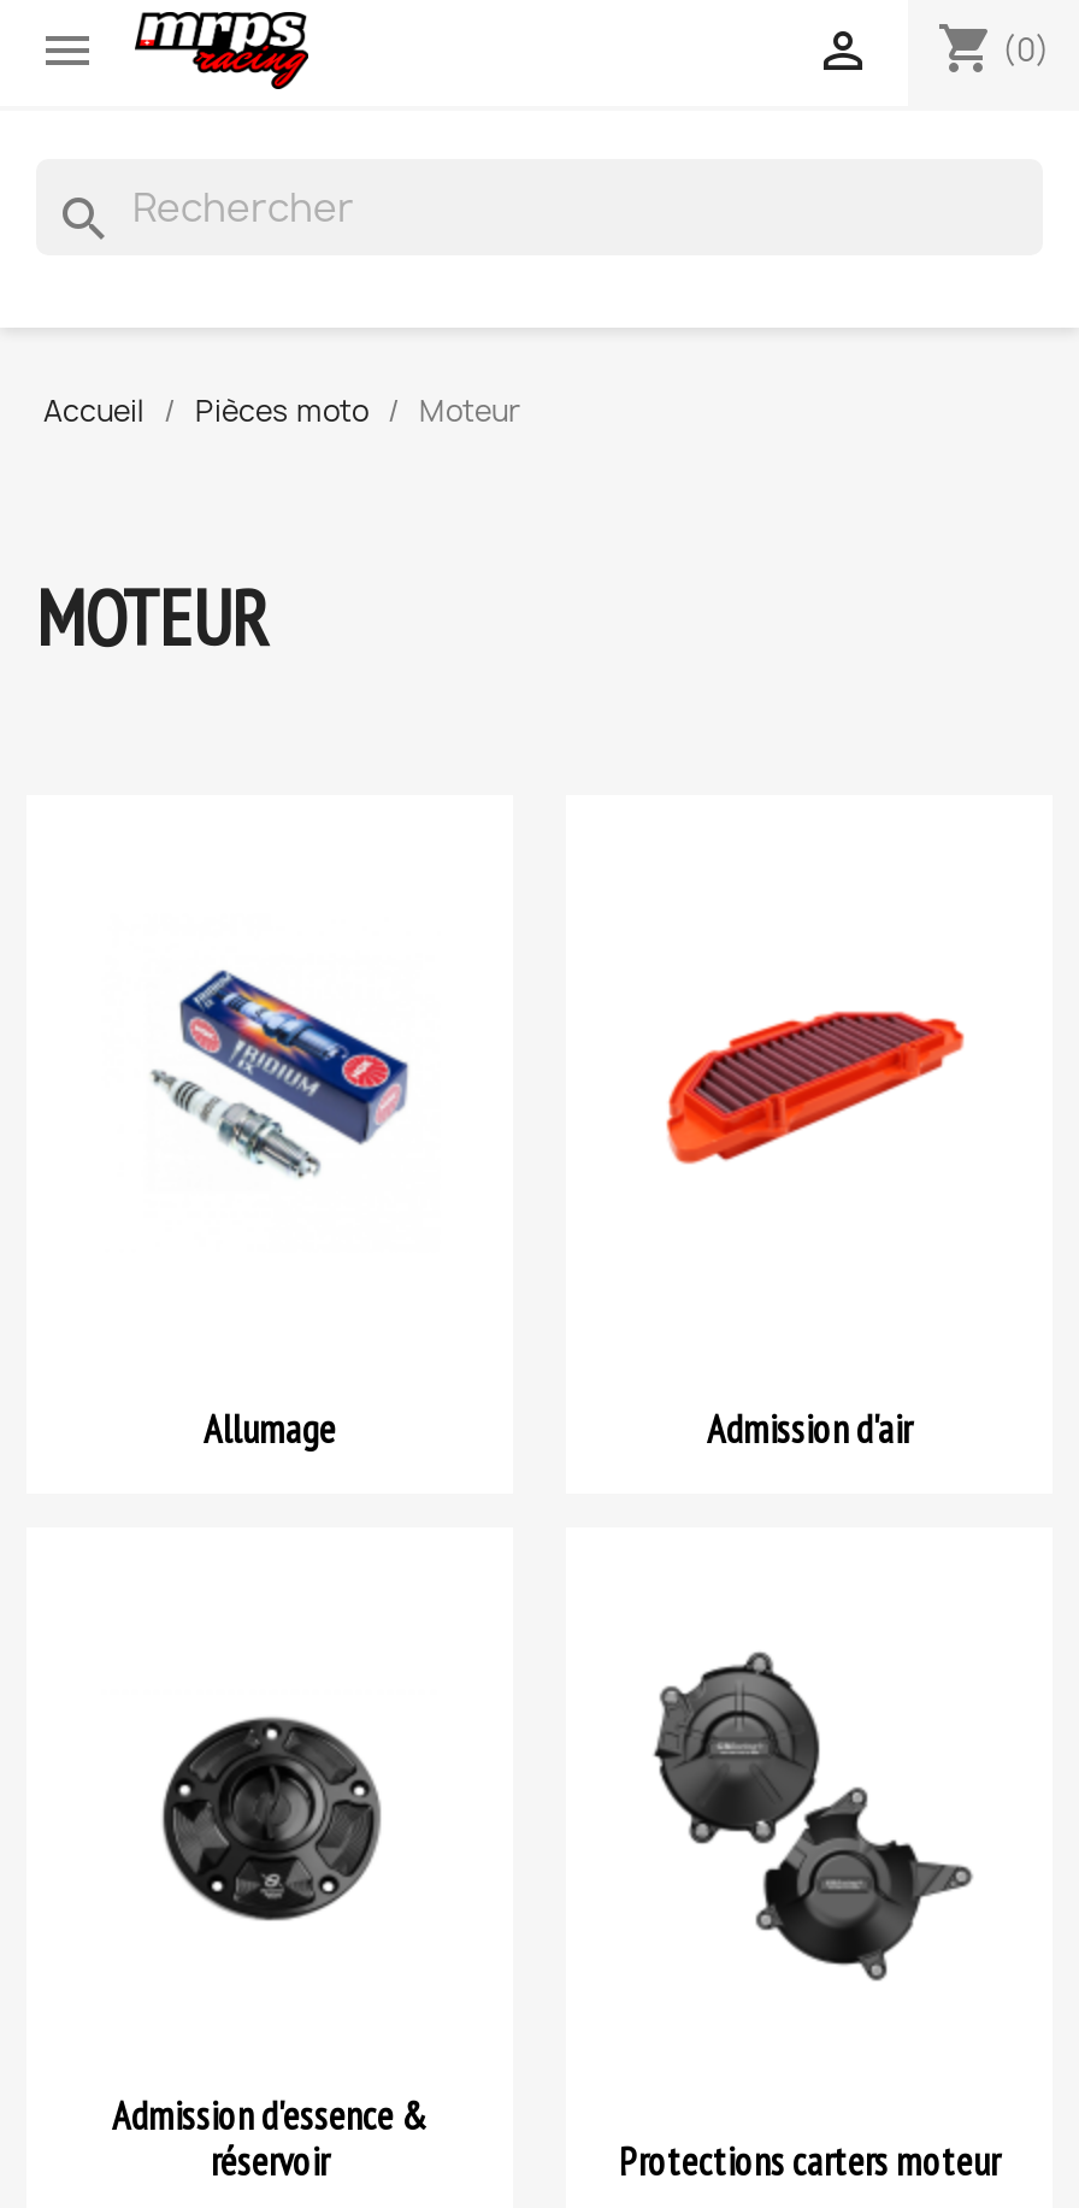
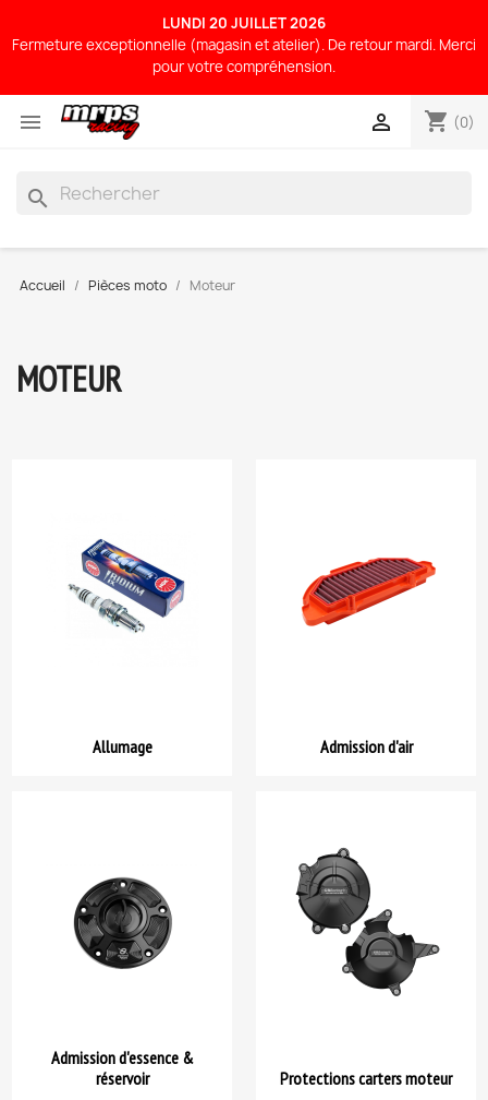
+ LUNDI 20 JUILLET 2026
+ Fermeture exceptionnelle (magasin et atelier). De retour mardi. Merci
+ pour votre compréhension.
